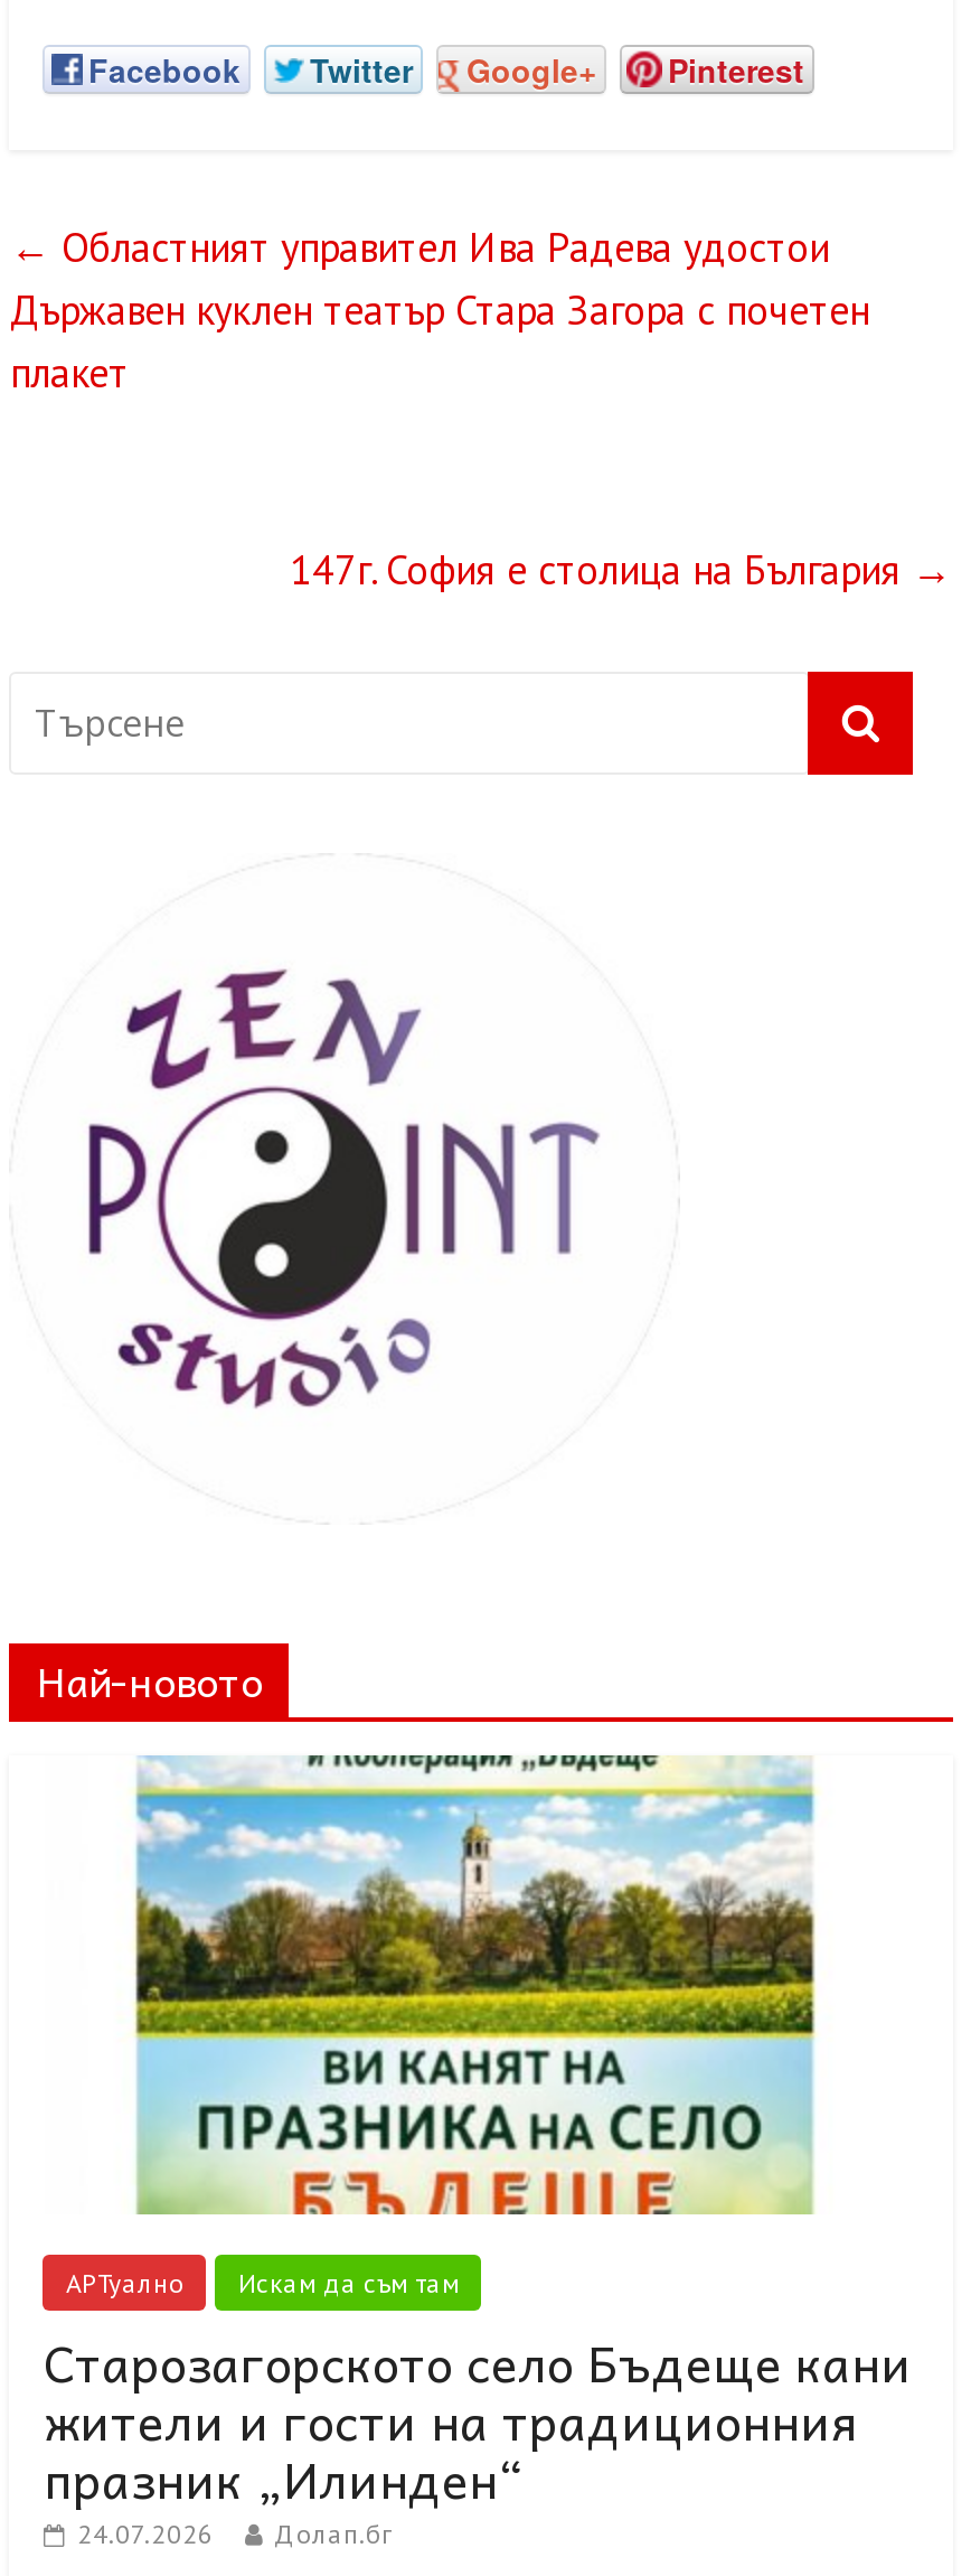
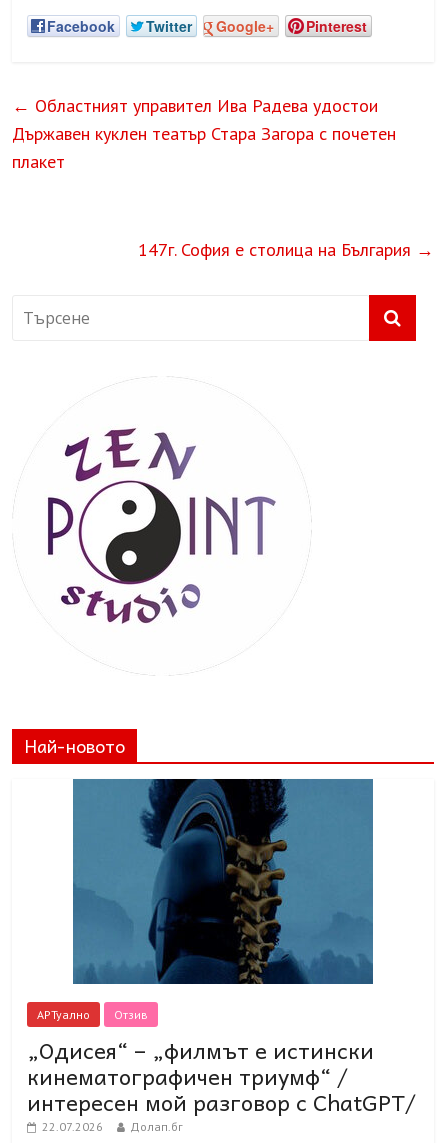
- [image]
- Искам да съм там
- Старозагорското село Бъдеще кани
- жители и гости на традиционния
- празник „Илинден“
- 24.07.2026
+ [image]
+ Отзив
+ „Одисея“ – „филмът е истински
+ кинематографичен триумф“ /
+ интересен мой разговор с ChatGPT/
+ 22.07.2026
